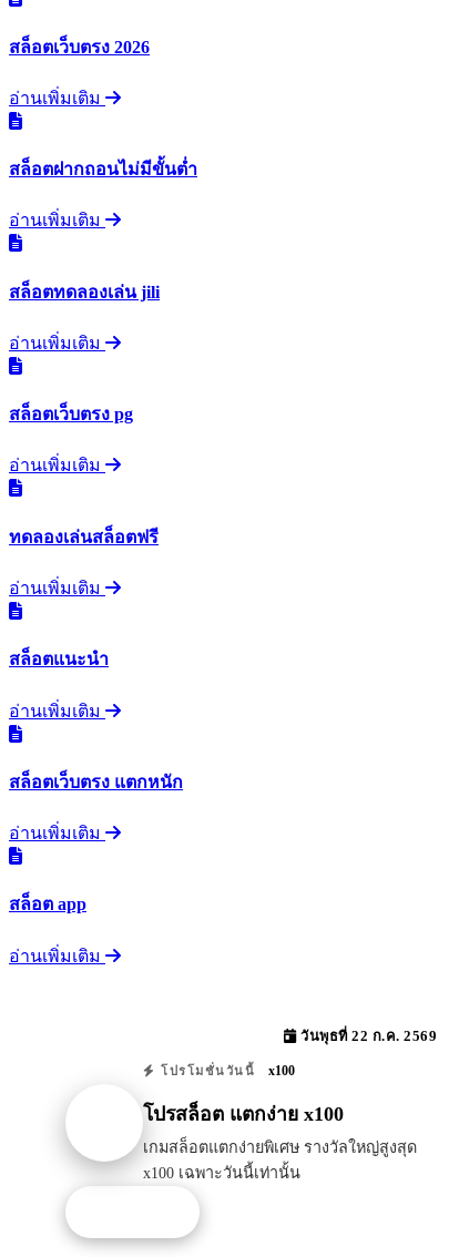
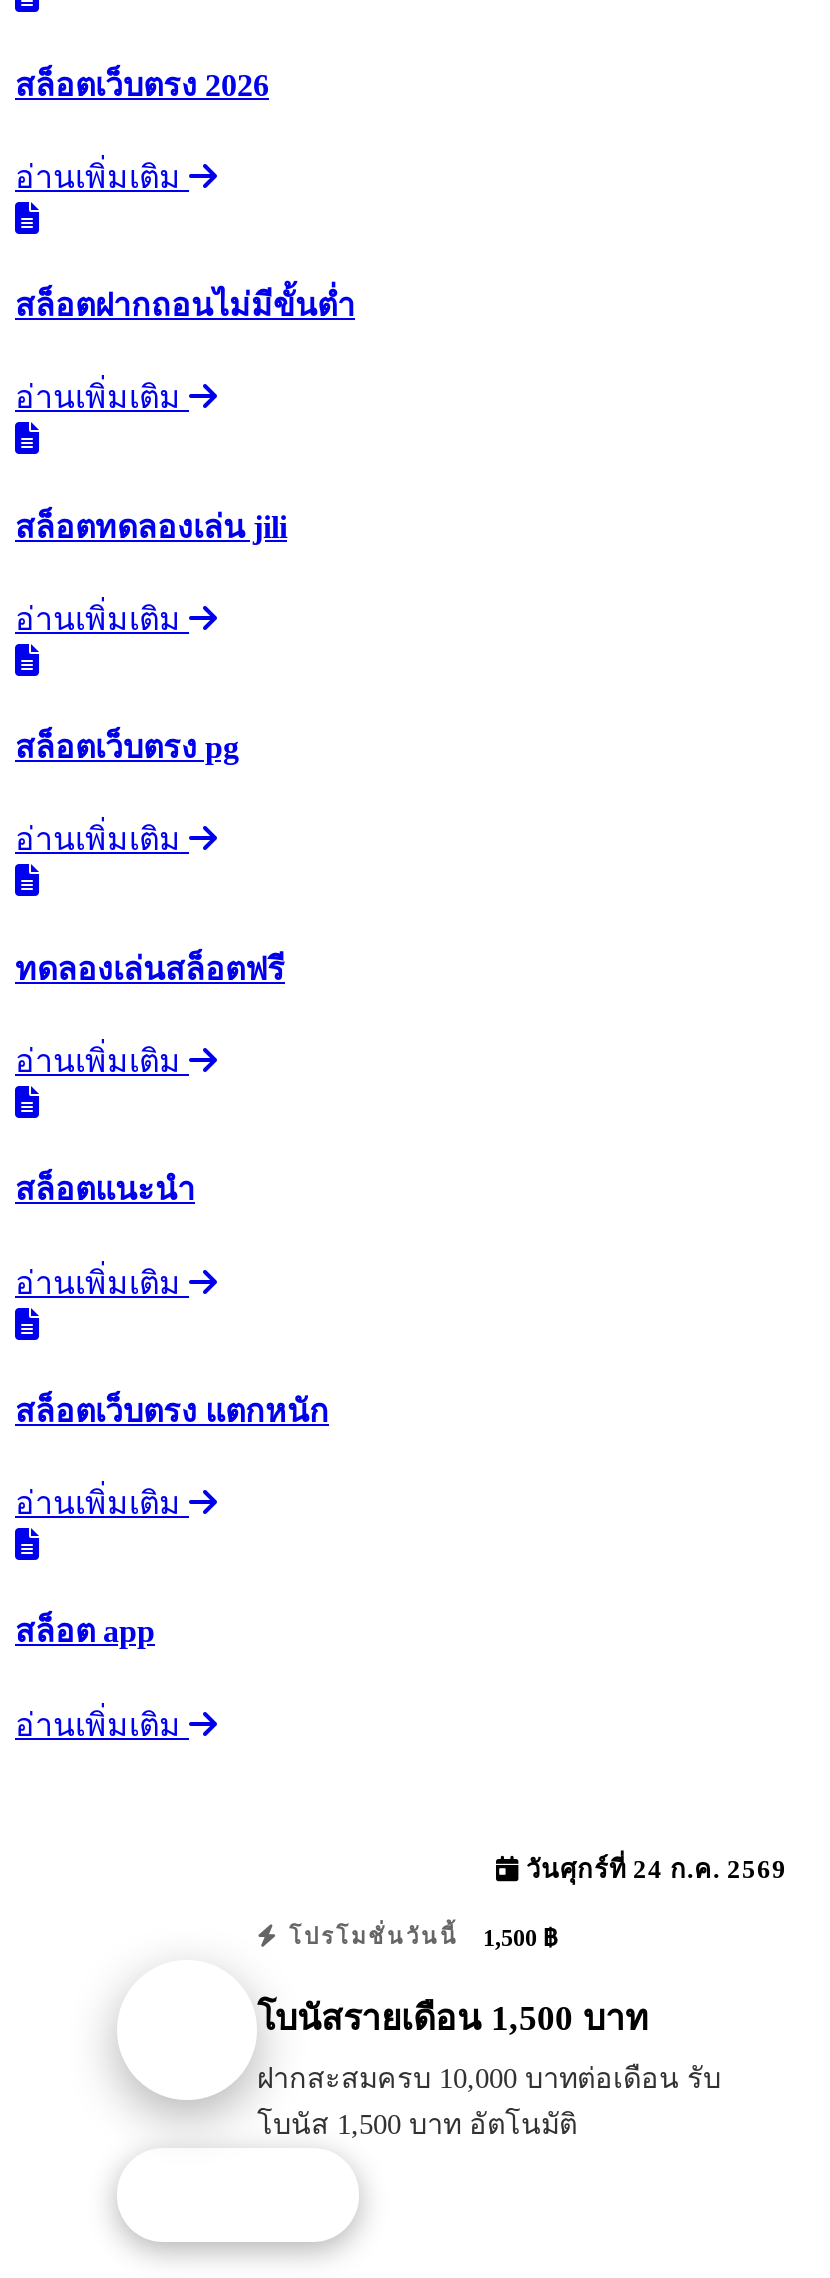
- วันพุธที่ 22 ก.ค. 2569
+ วันศุกร์ที่ 24 ก.ค. 2569

- โปรโมชั่นวันนี้ x100
+ โปรโมชั่นวันนี้ 1,500 ฿

- โปรสล็อต แตกง่าย x100
+ โบนัสรายเดือน 1,500 บาท

- เกมสล็อตแตกง่ายพิเศษ รางวัลใหญ่สูงสุด
- x100 เฉพาะวันนี้เท่านั้น
+ ฝากสะสมครบ 10,000 บาทต่อเดือน รับ
+ โบนัส 1,500 บาท อัตโนมัติ
